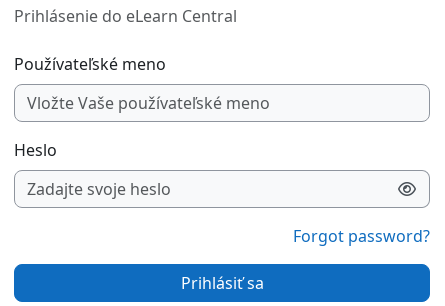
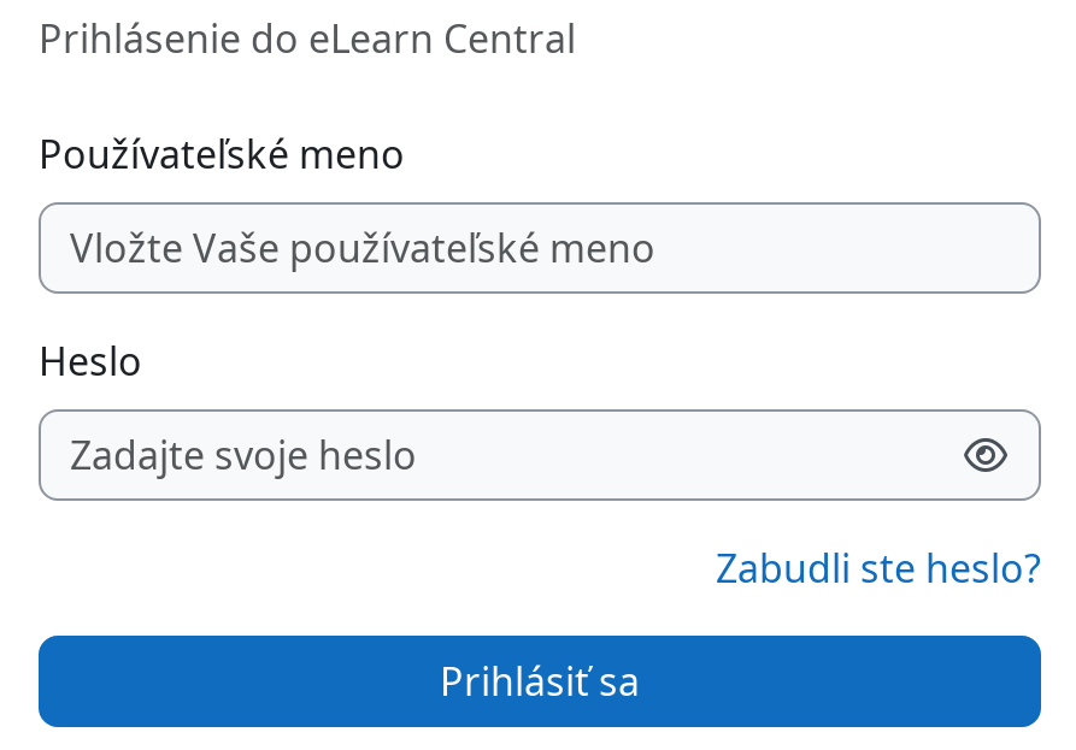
- Forgot password?
+ Zabudli ste heslo?
